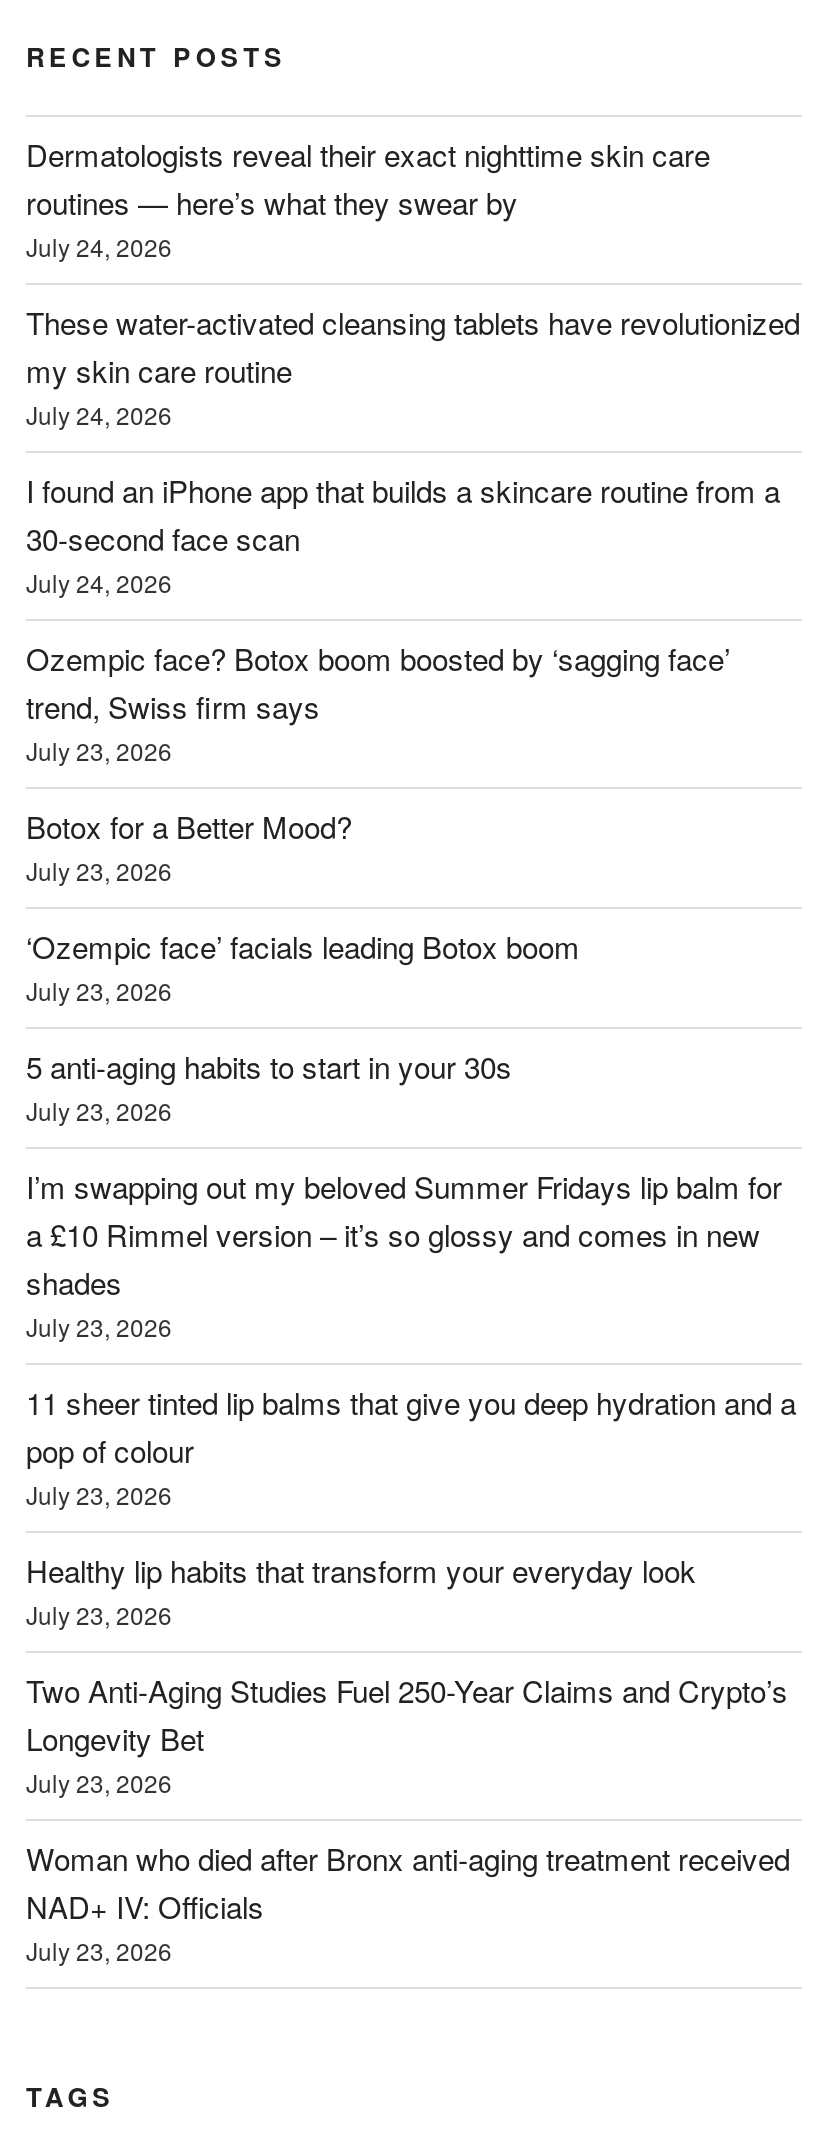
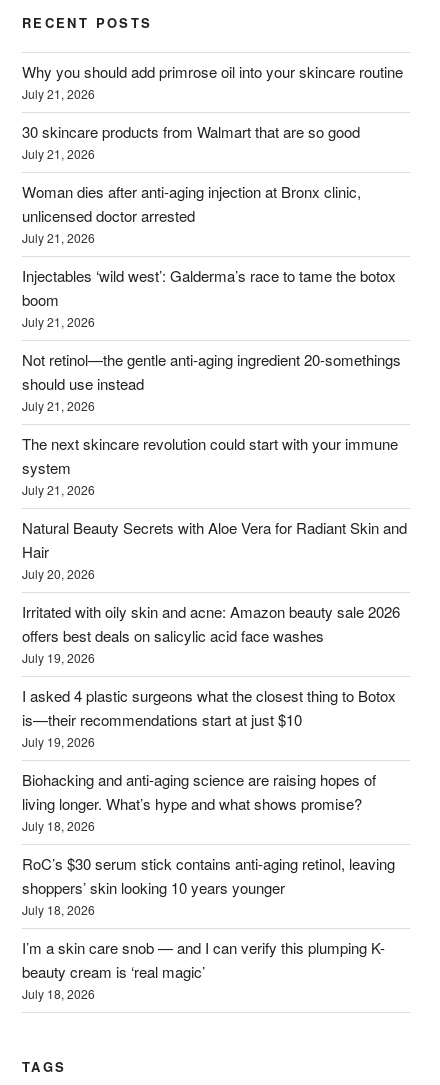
- Dermatologists reveal their exact nighttime skin care
- routines — here’s what they swear by
- July 24, 2026
+ Why you should add primrose oil into your skincare routine
+ July 21, 2026

- These water-activated cleansing tablets have revolutionized
- my skin care routine
- July 24, 2026
+ 30 skincare products from Walmart that are so good
+ July 21, 2026

- I found an iPhone app that builds a skincare routine from a
- 30-second face scan
- July 24, 2026
+ Woman dies after anti-aging injection at Bronx clinic,
+ unlicensed doctor arrested
+ July 21, 2026

- Ozempic face? Botox boom boosted by ‘sagging face’
- trend, Swiss firm says
- July 23, 2026
+ Injectables ‘wild west’: Galderma’s race to tame the botox
+ boom
+ July 21, 2026

- Botox for a Better Mood?
- July 23, 2026
+ Not retinol—the gentle anti-aging ingredient 20-somethings
+ should use instead
+ July 21, 2026

- ‘Ozempic face’ facials leading Botox boom
- July 23, 2026
+ The next skincare revolution could start with your immune
+ system
+ July 21, 2026

- 5 anti-aging habits to start in your 30s
- July 23, 2026
+ Natural Beauty Secrets with Aloe Vera for Radiant Skin and
+ Hair
+ July 20, 2026

- I’m swapping out my beloved Summer Fridays lip balm for
- a £10 Rimmel version – it’s so glossy and comes in new
- shades
- July 23, 2026
+ Irritated with oily skin and acne: Amazon beauty sale 2026
+ offers best deals on salicylic acid face washes
+ July 19, 2026

- 11 sheer tinted lip balms that give you deep hydration and a
- pop of colour
- July 23, 2026
+ I asked 4 plastic surgeons what the closest thing to Botox
+ is—their recommendations start at just $10
+ July 19, 2026

- Healthy lip habits that transform your everyday look
- July 23, 2026
+ Biohacking and anti-aging science are raising hopes of
+ living longer. What’s hype and what shows promise?
+ July 18, 2026

- Two Anti-Aging Studies Fuel 250-Year Claims and Crypto’s
- Longevity Bet
- July 23, 2026
+ RoC’s $30 serum stick contains anti-aging retinol, leaving
+ shoppers’ skin looking 10 years younger
+ July 18, 2026

- Woman who died after Bronx anti‑aging treatment received
- NAD+ IV: Officials
- July 23, 2026
+ I’m a skin care snob — and I can verify this plumping K-
+ beauty cream is ‘real magic’
+ July 18, 2026
